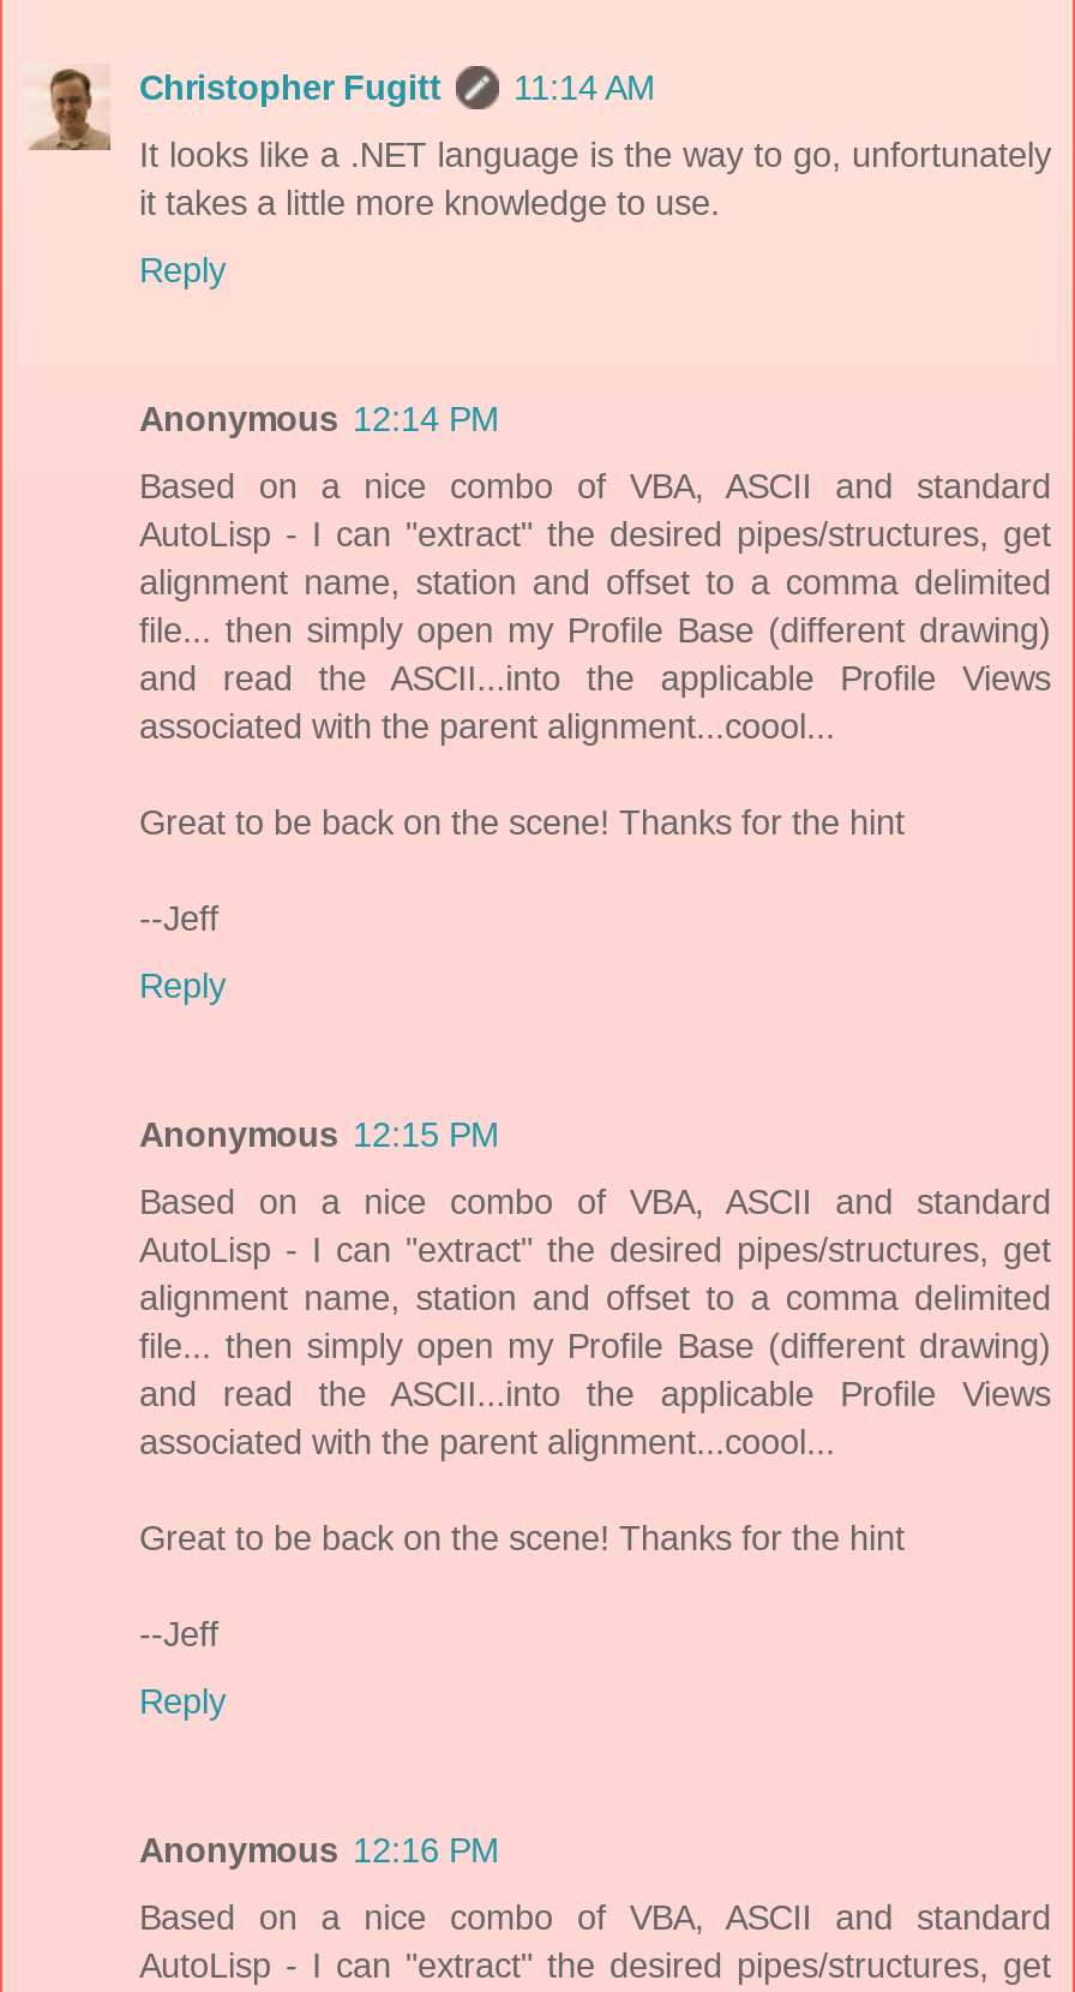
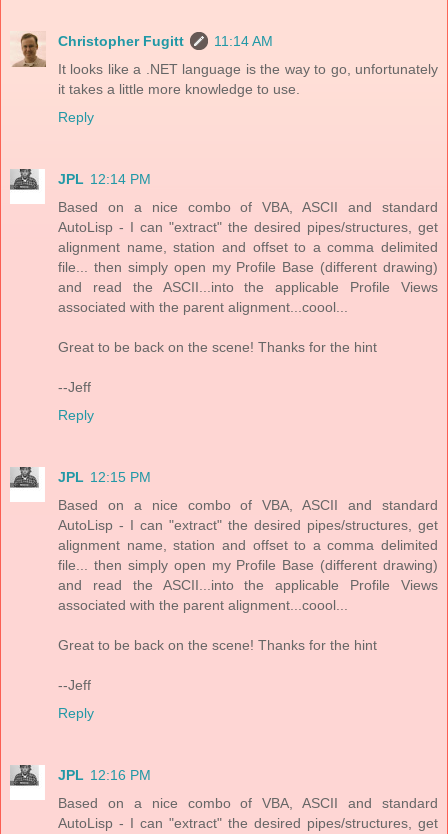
+ [image]

- Anonymous 12:14 PM
+ JPL 12:14 PM

+ [image]

- Anonymous 12:15 PM
+ JPL 12:15 PM

+ [image]

- Anonymous 12:16 PM
+ JPL 12:16 PM
